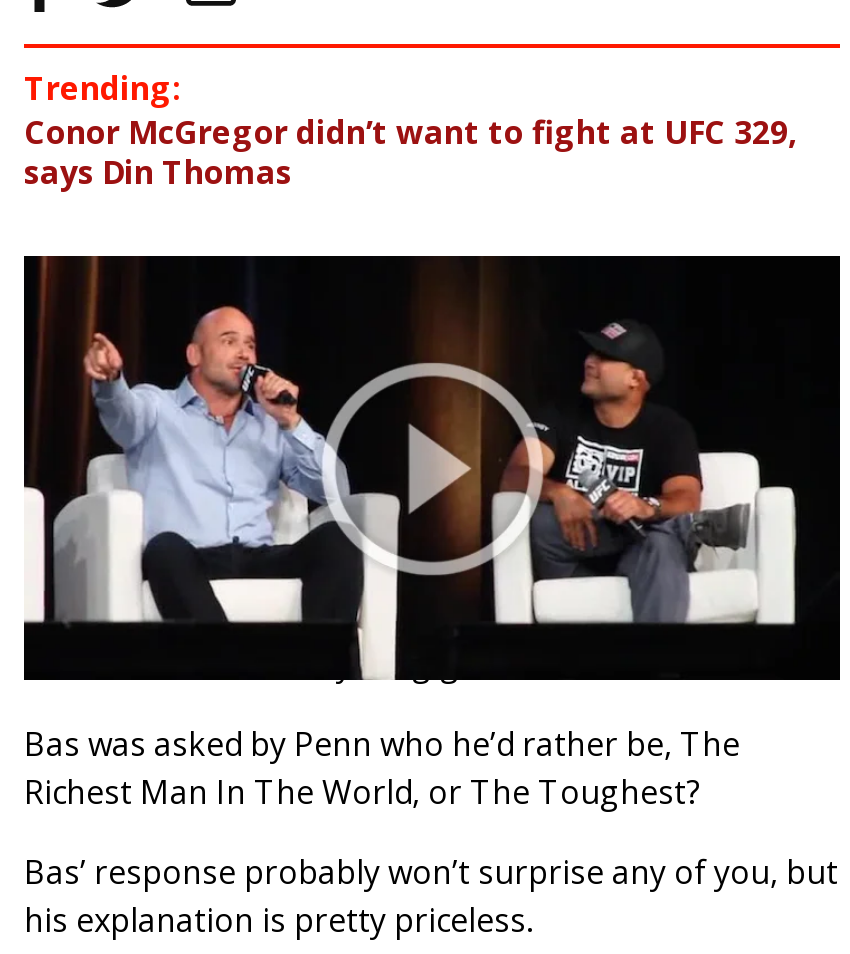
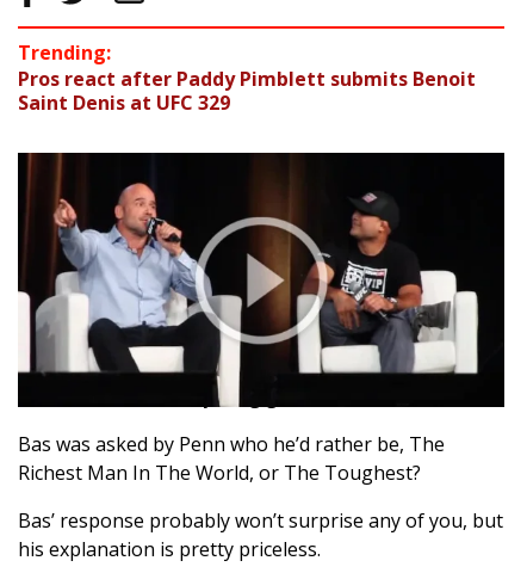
- Conor McGregor didn’t want to fight at UFC 329,
- says Din Thomas
+ Pros react after Paddy Pimblett submits Benoit
+ Saint Denis at UFC 329
